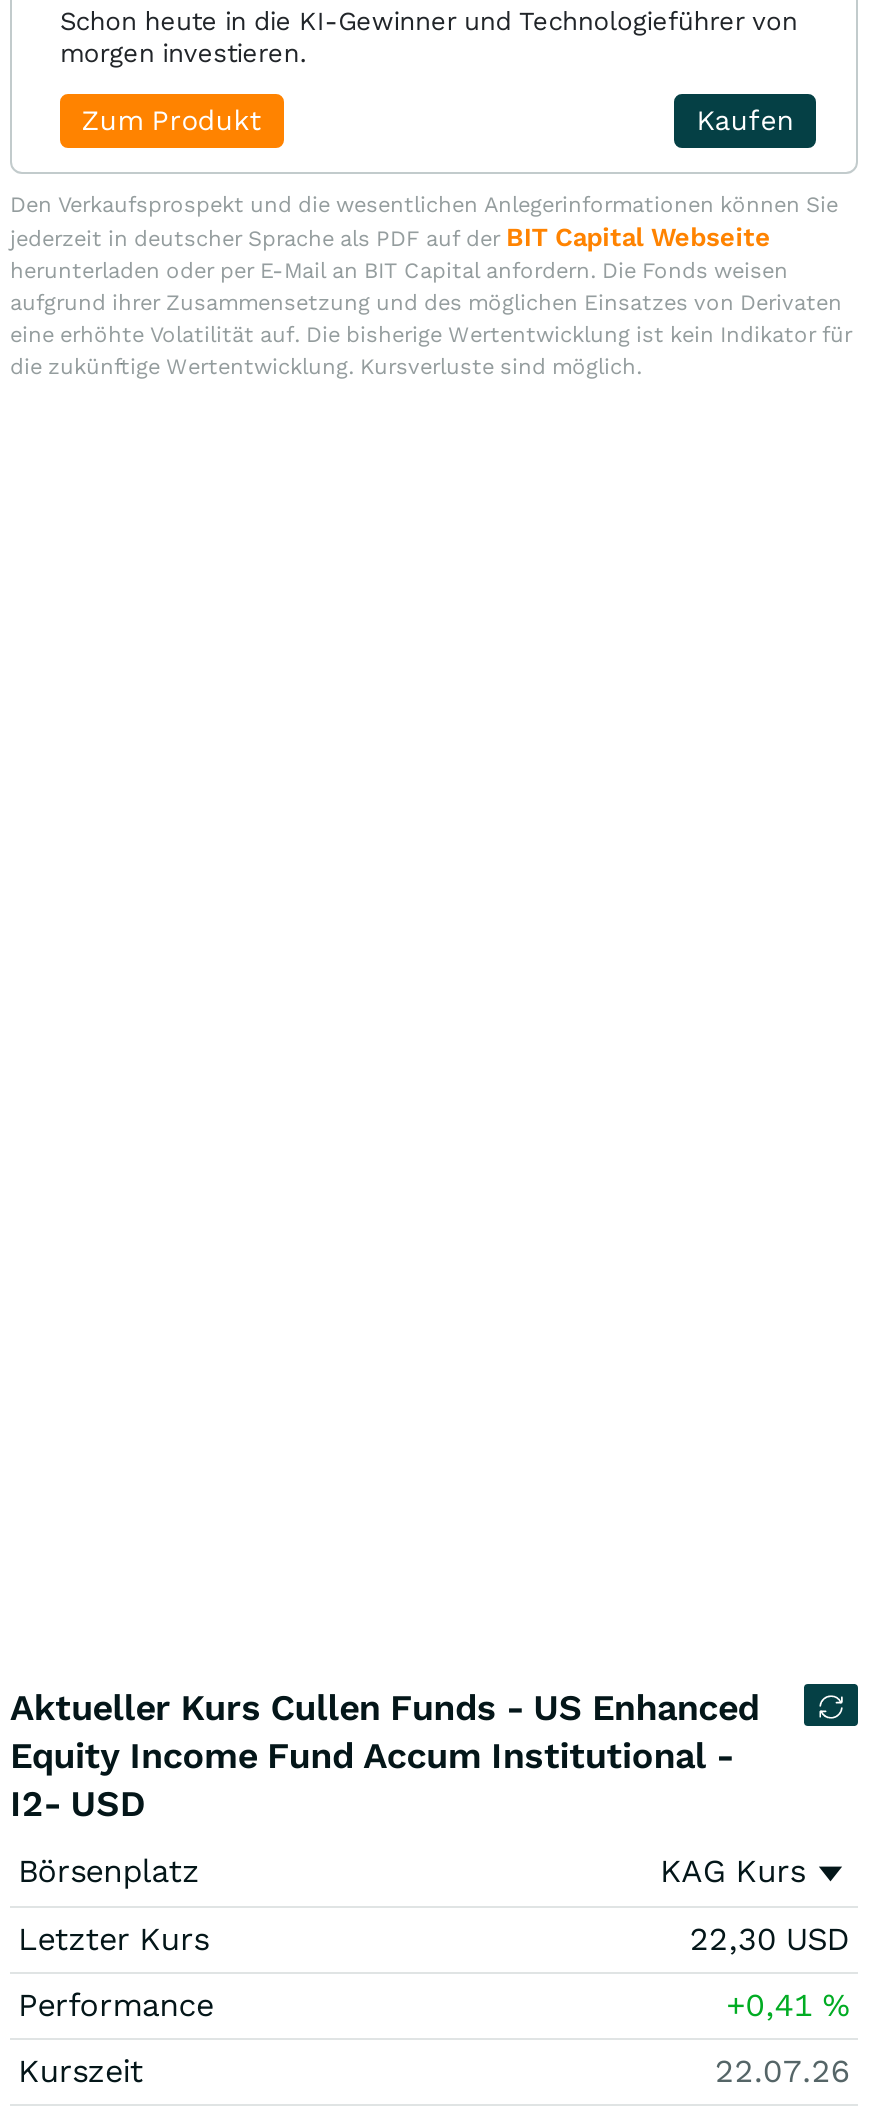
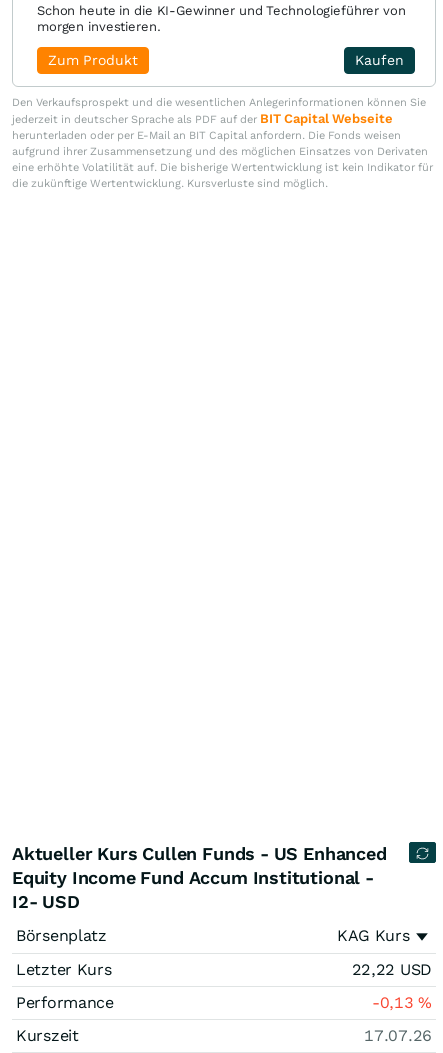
- 22,30 USD
+ 22,22 USD

- +0,41%
+ -0,13%

- 22.07.26
+ 17.07.26
